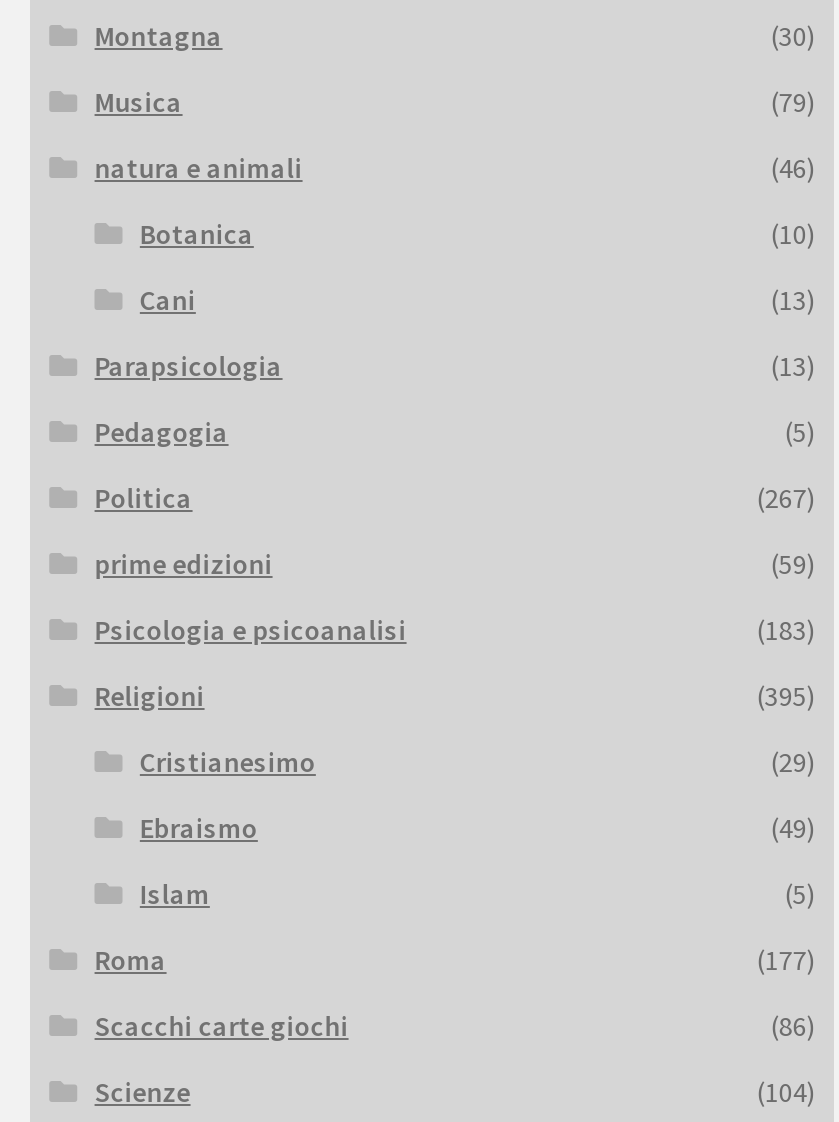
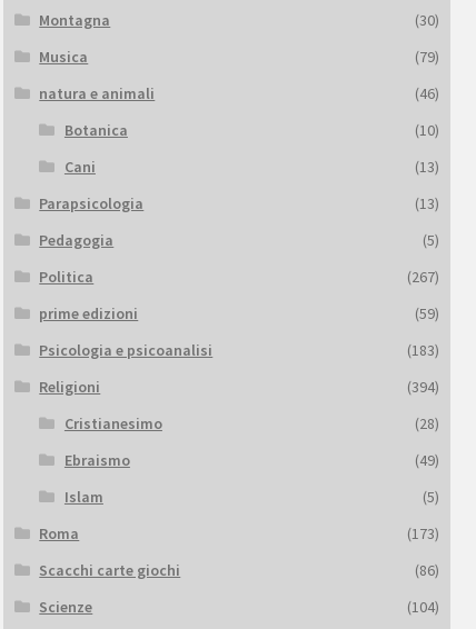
- (395)
+ (394)

- (29)
+ (28)

- (177)
+ (173)
